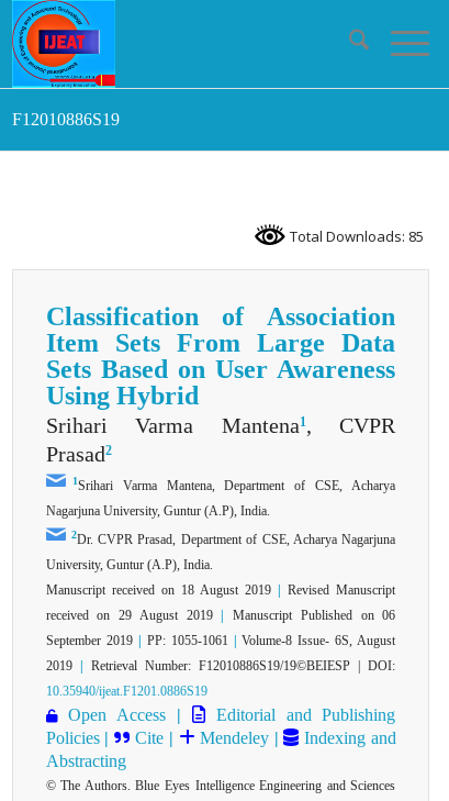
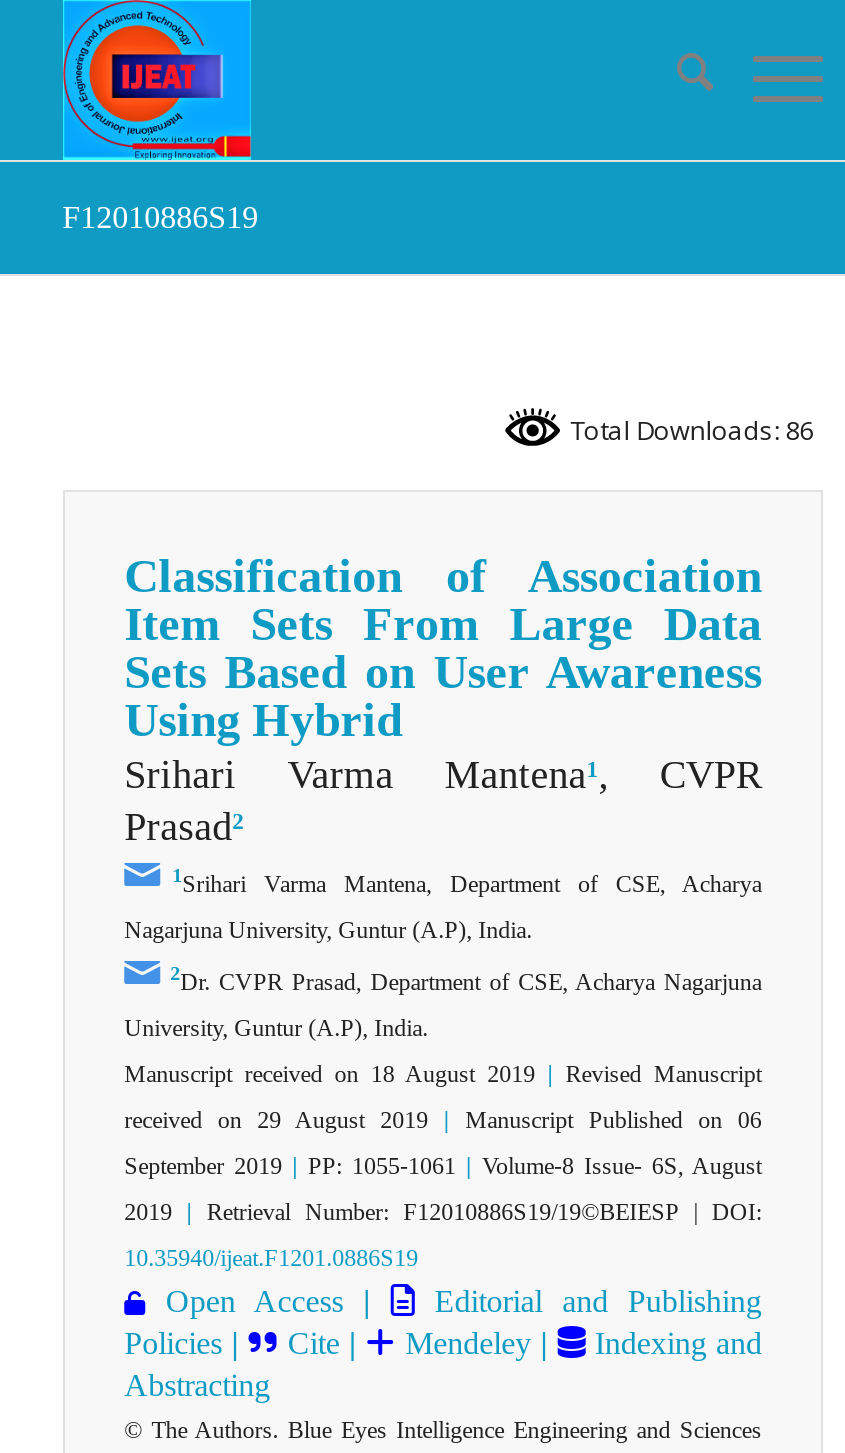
- Total Downloads: 85
+ Total Downloads: 86
